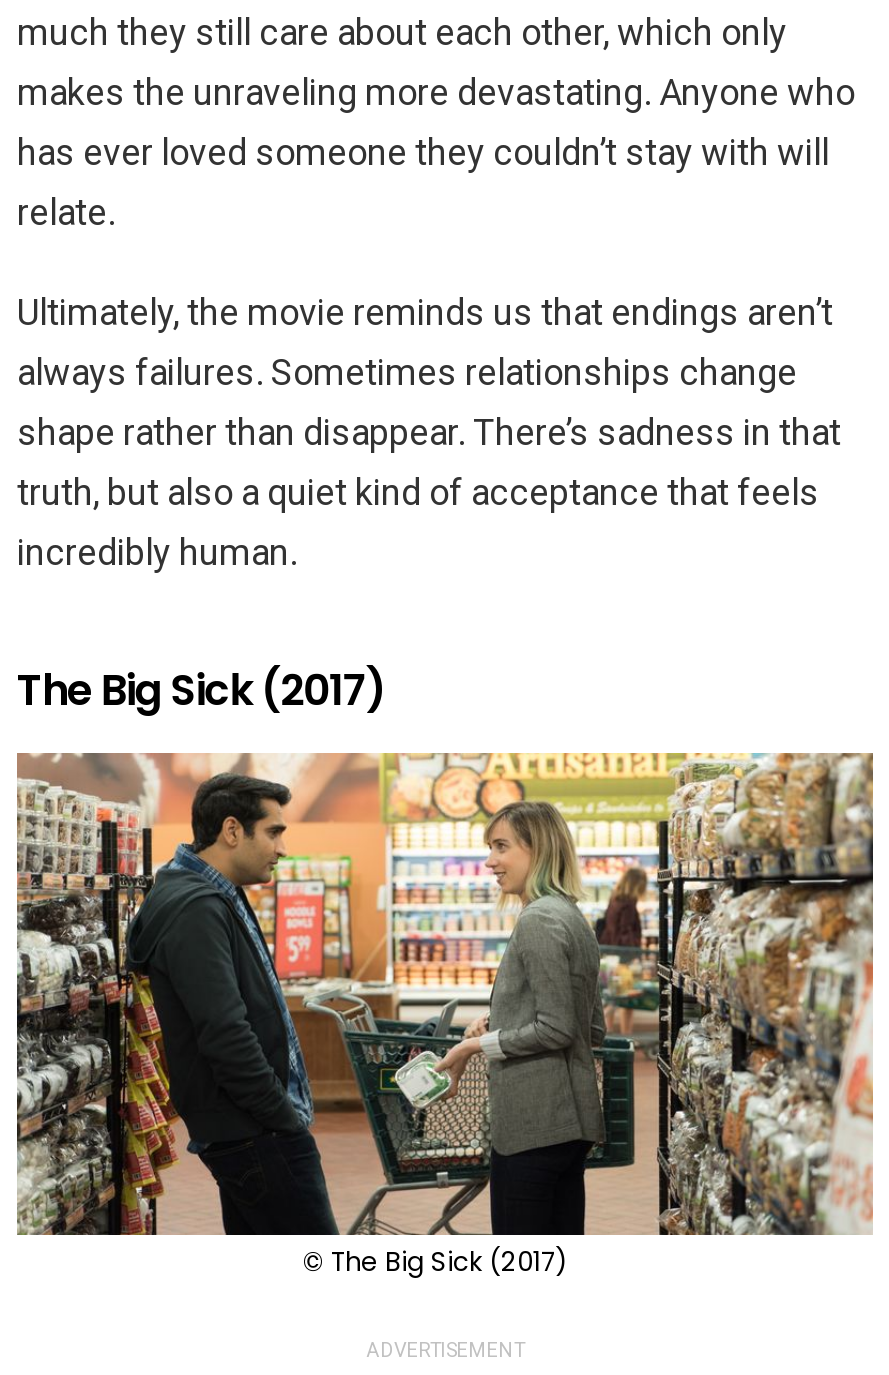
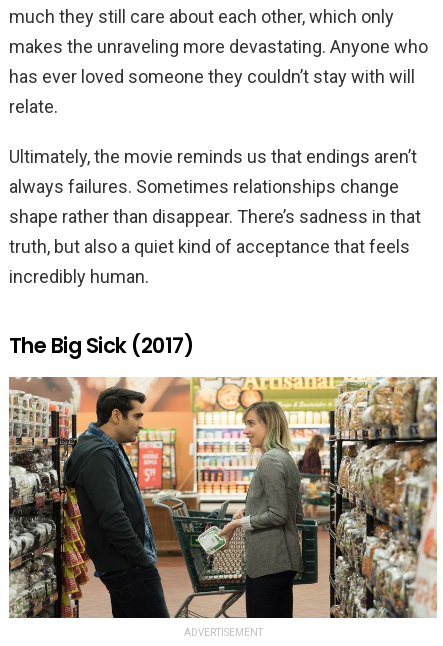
- © The Big Sick (2017)
